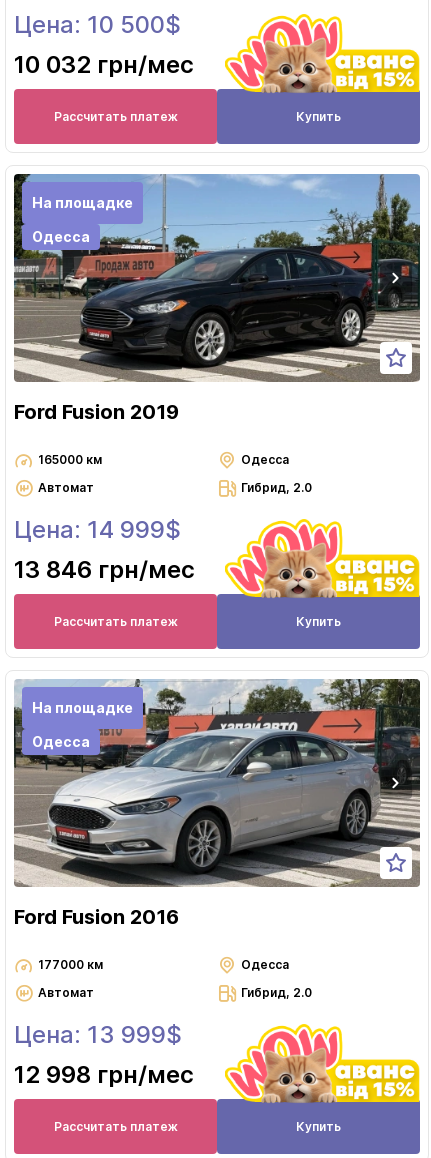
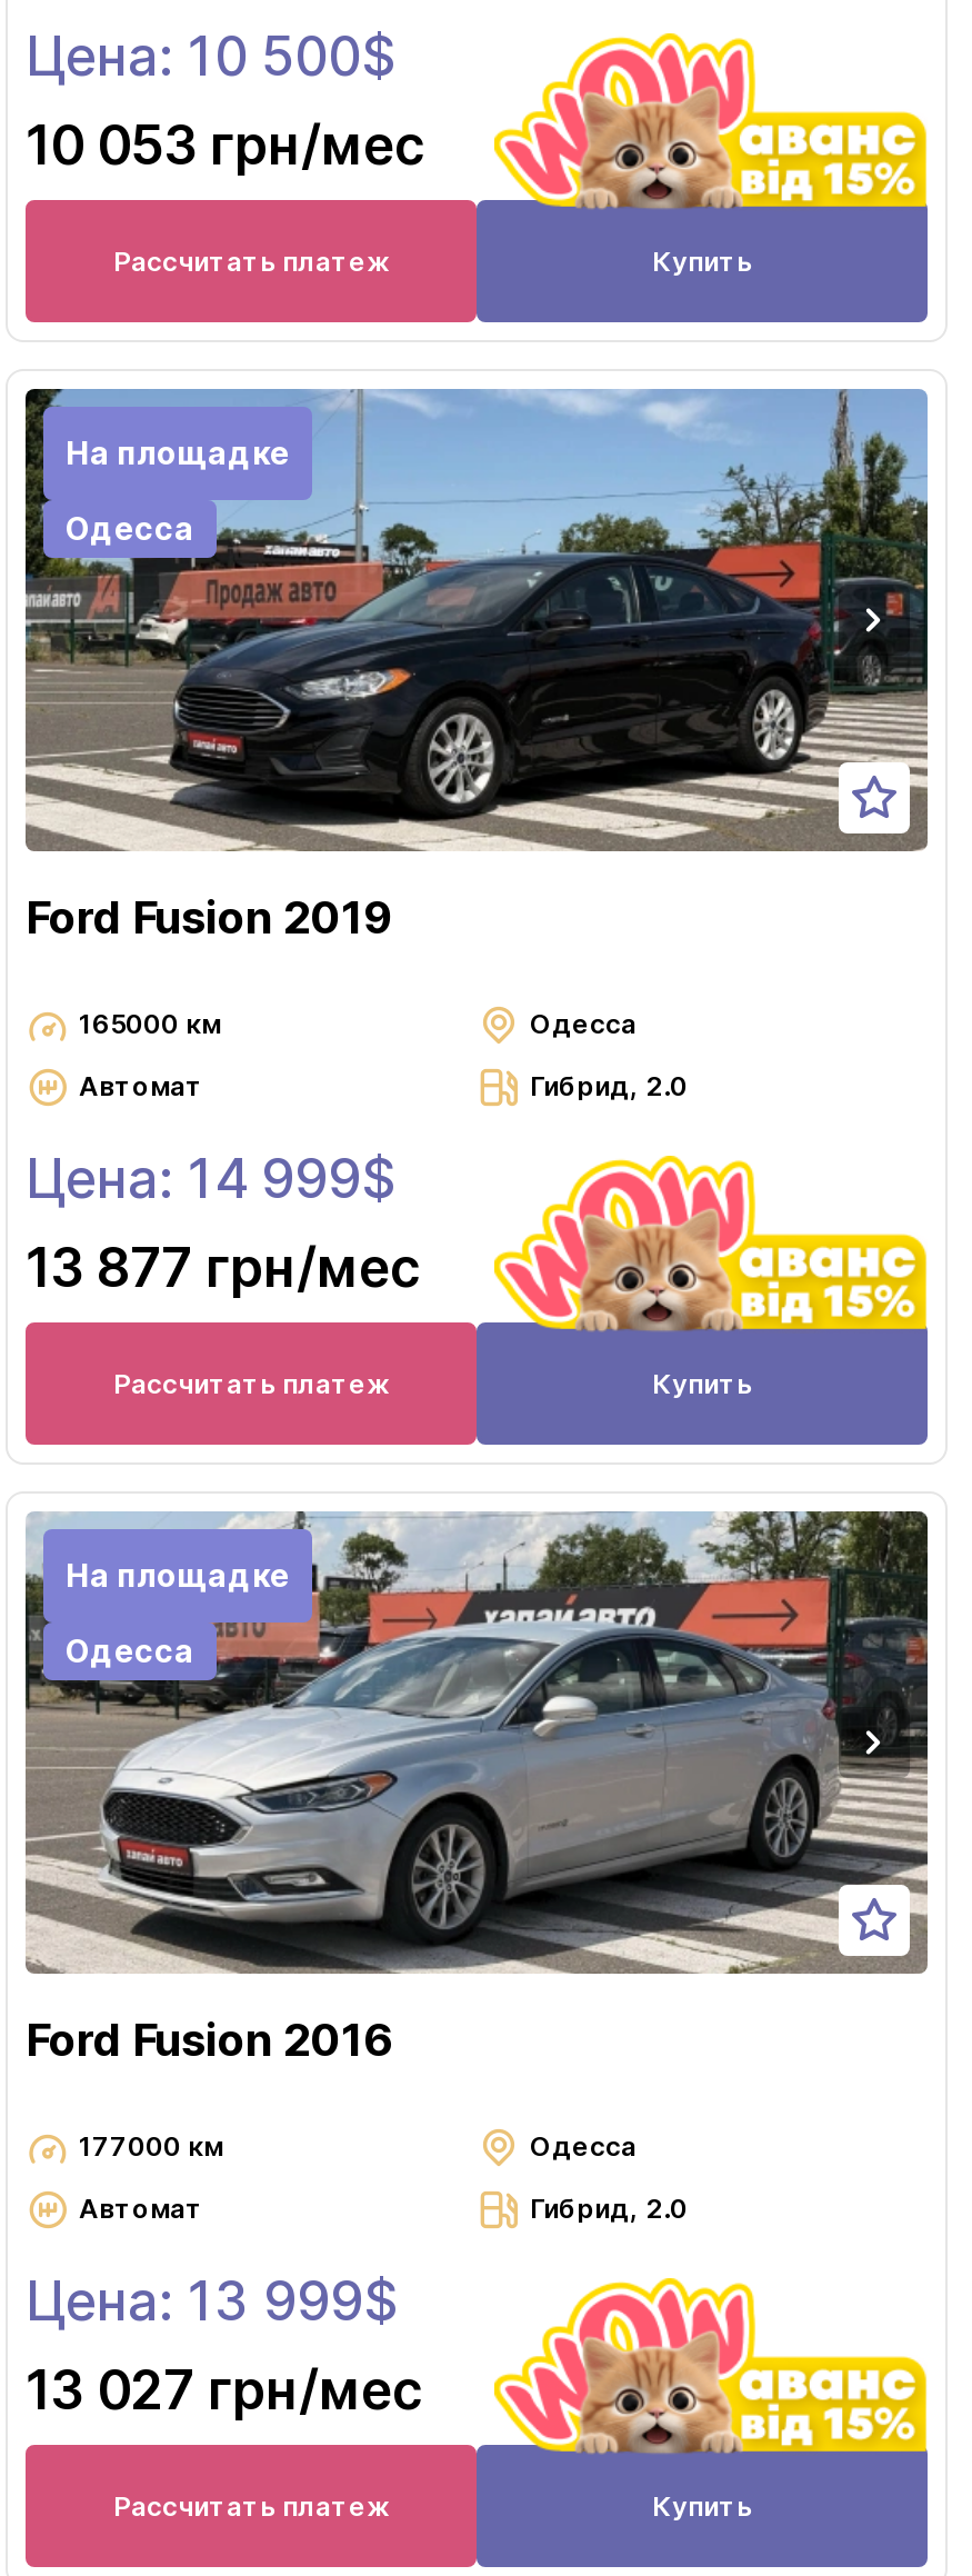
- 10 032 грн/мес
+ 10 053 грн/мес

- 13 846 грн/мес
+ 13 877 грн/мес

- 12 998 грн/мес
+ 13 027 грн/мес
